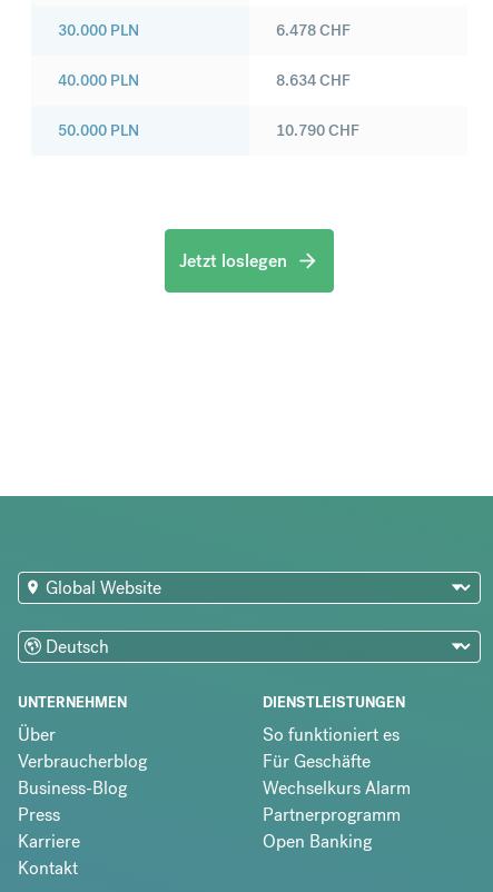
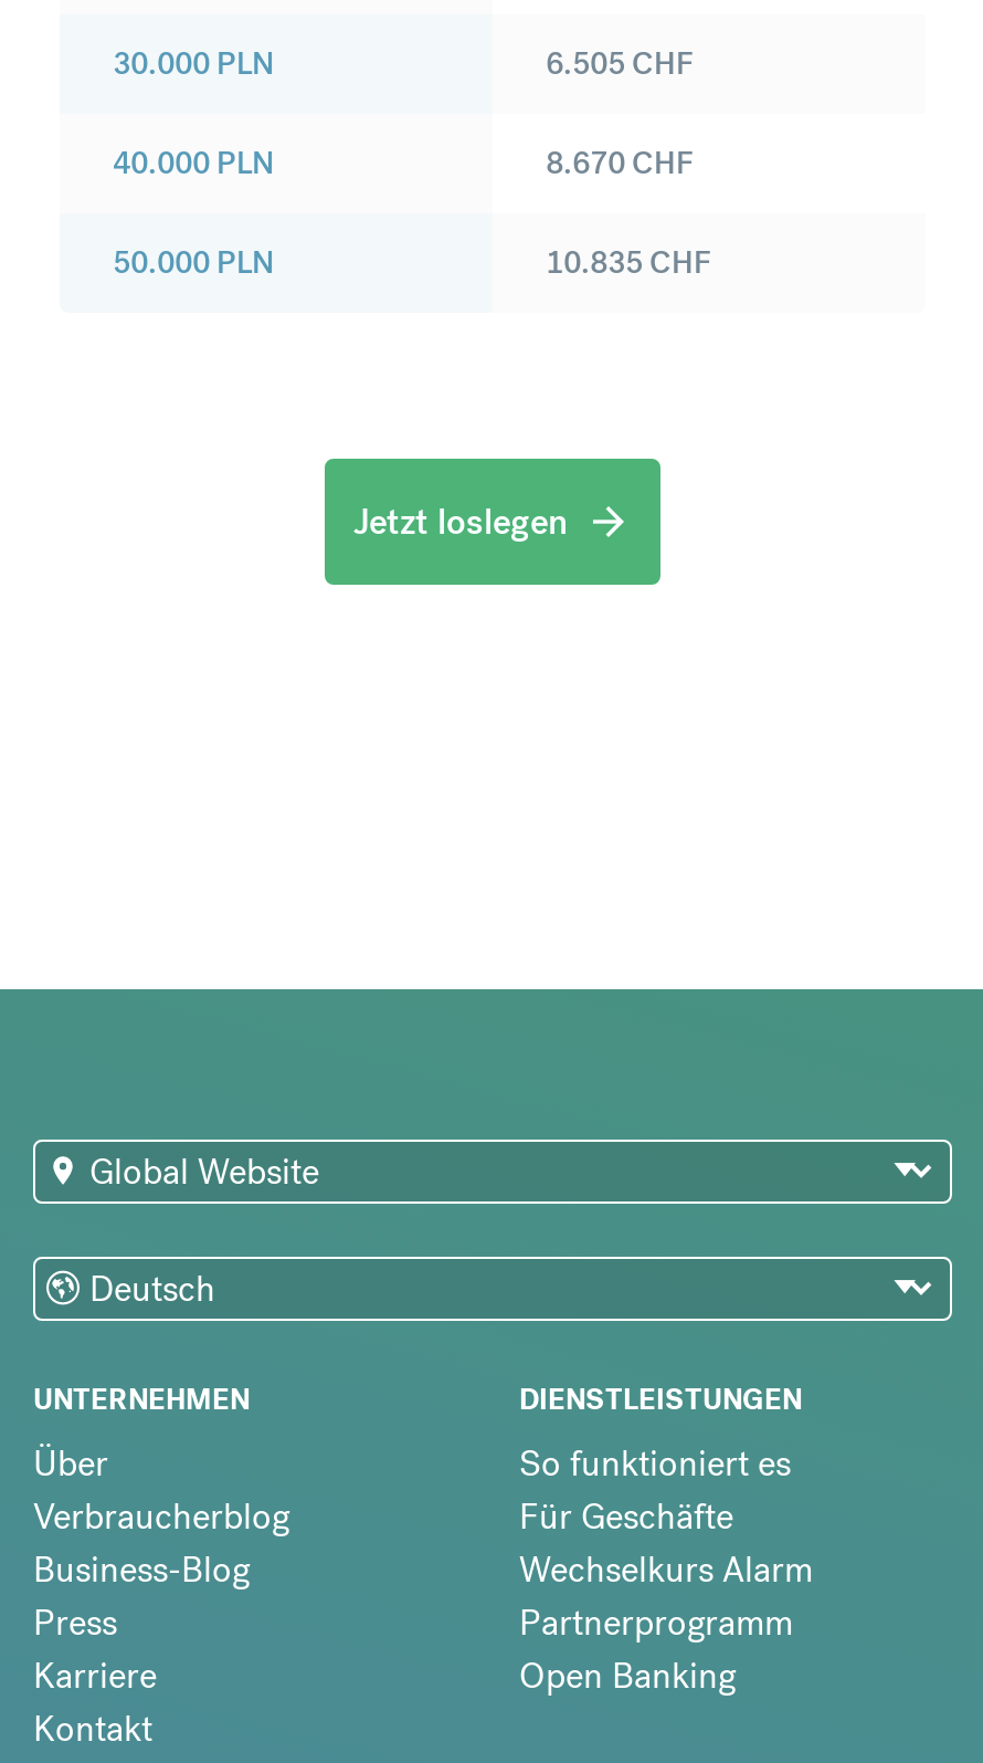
- 6.478 CHF
+ 6.505 CHF

- 8.634 CHF
+ 8.670 CHF

- 10.790 CHF
+ 10.835 CHF
